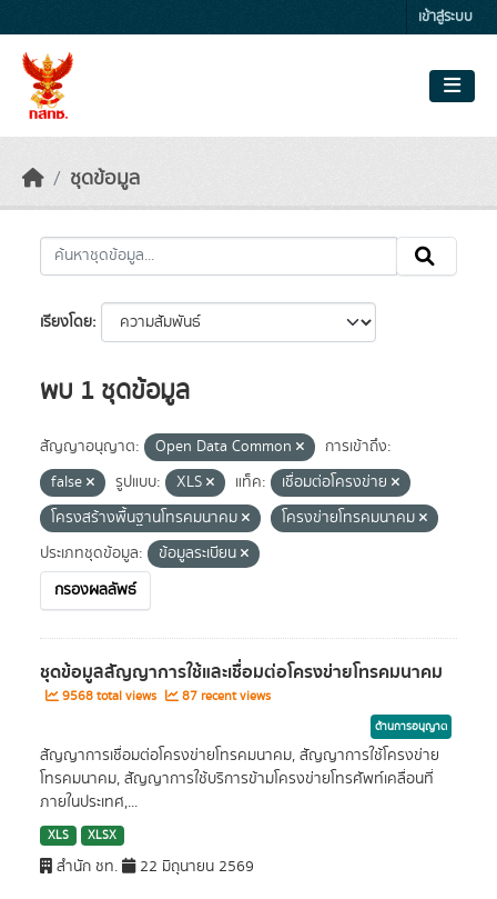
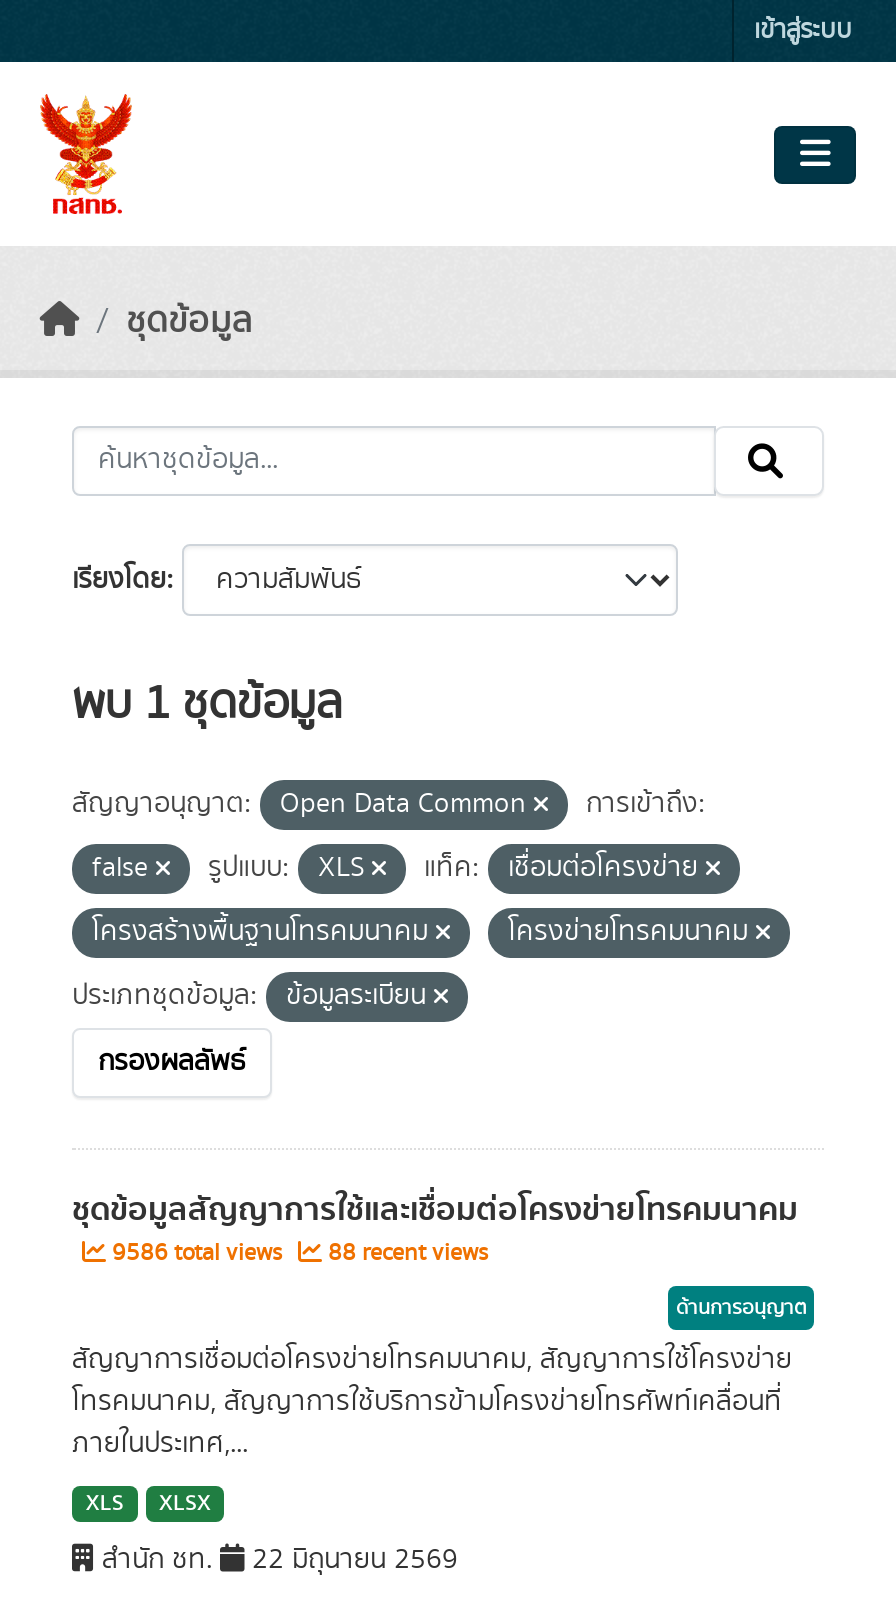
- 9568 total views
+ 9586 total views

- 87 recent views
+ 88 recent views
